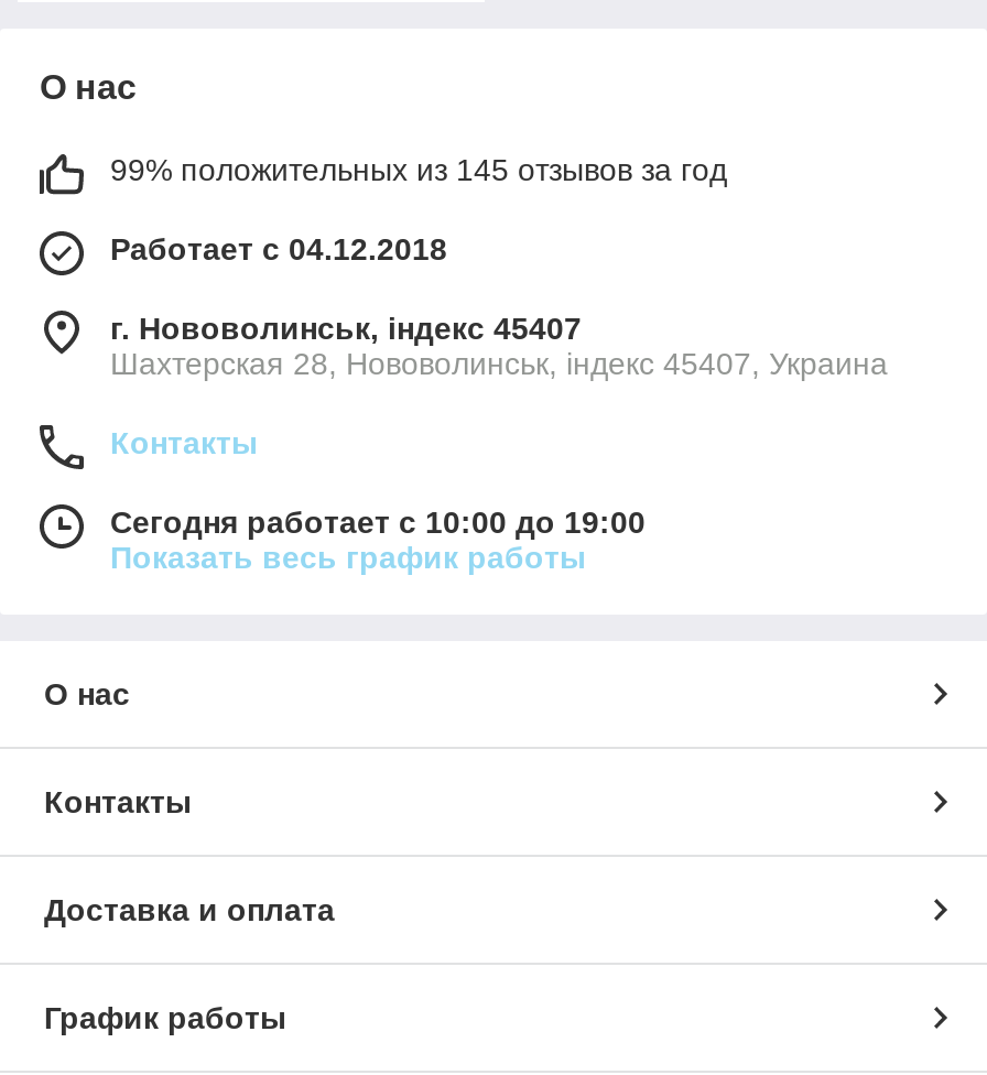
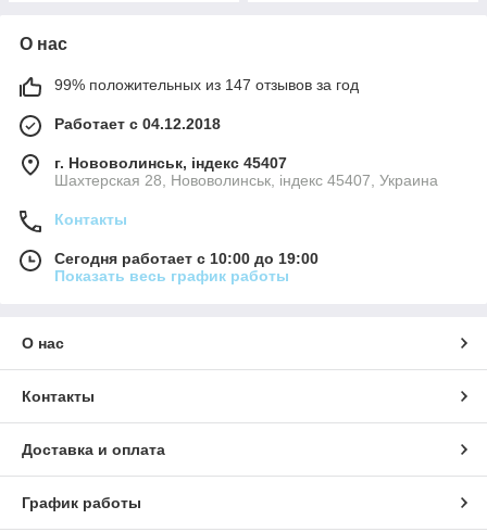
- 99% положительных из 145 отзывов за год
+ 99% положительных из 147 отзывов за год
